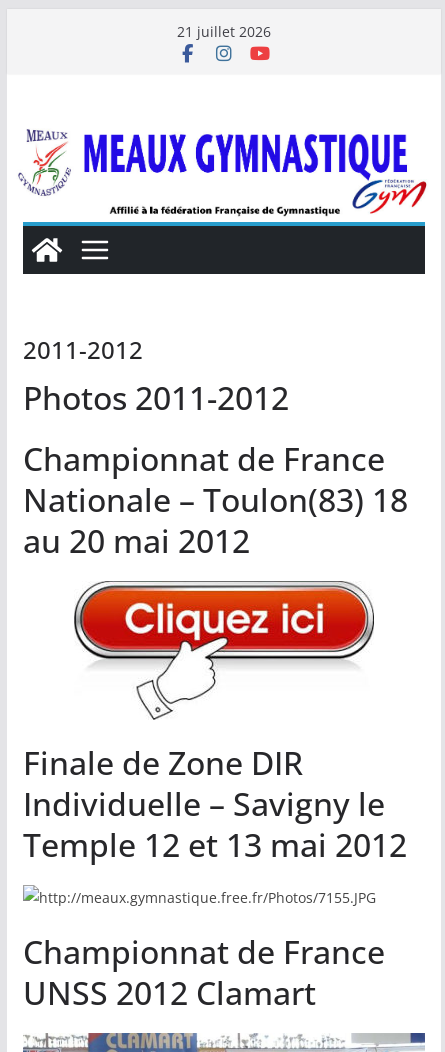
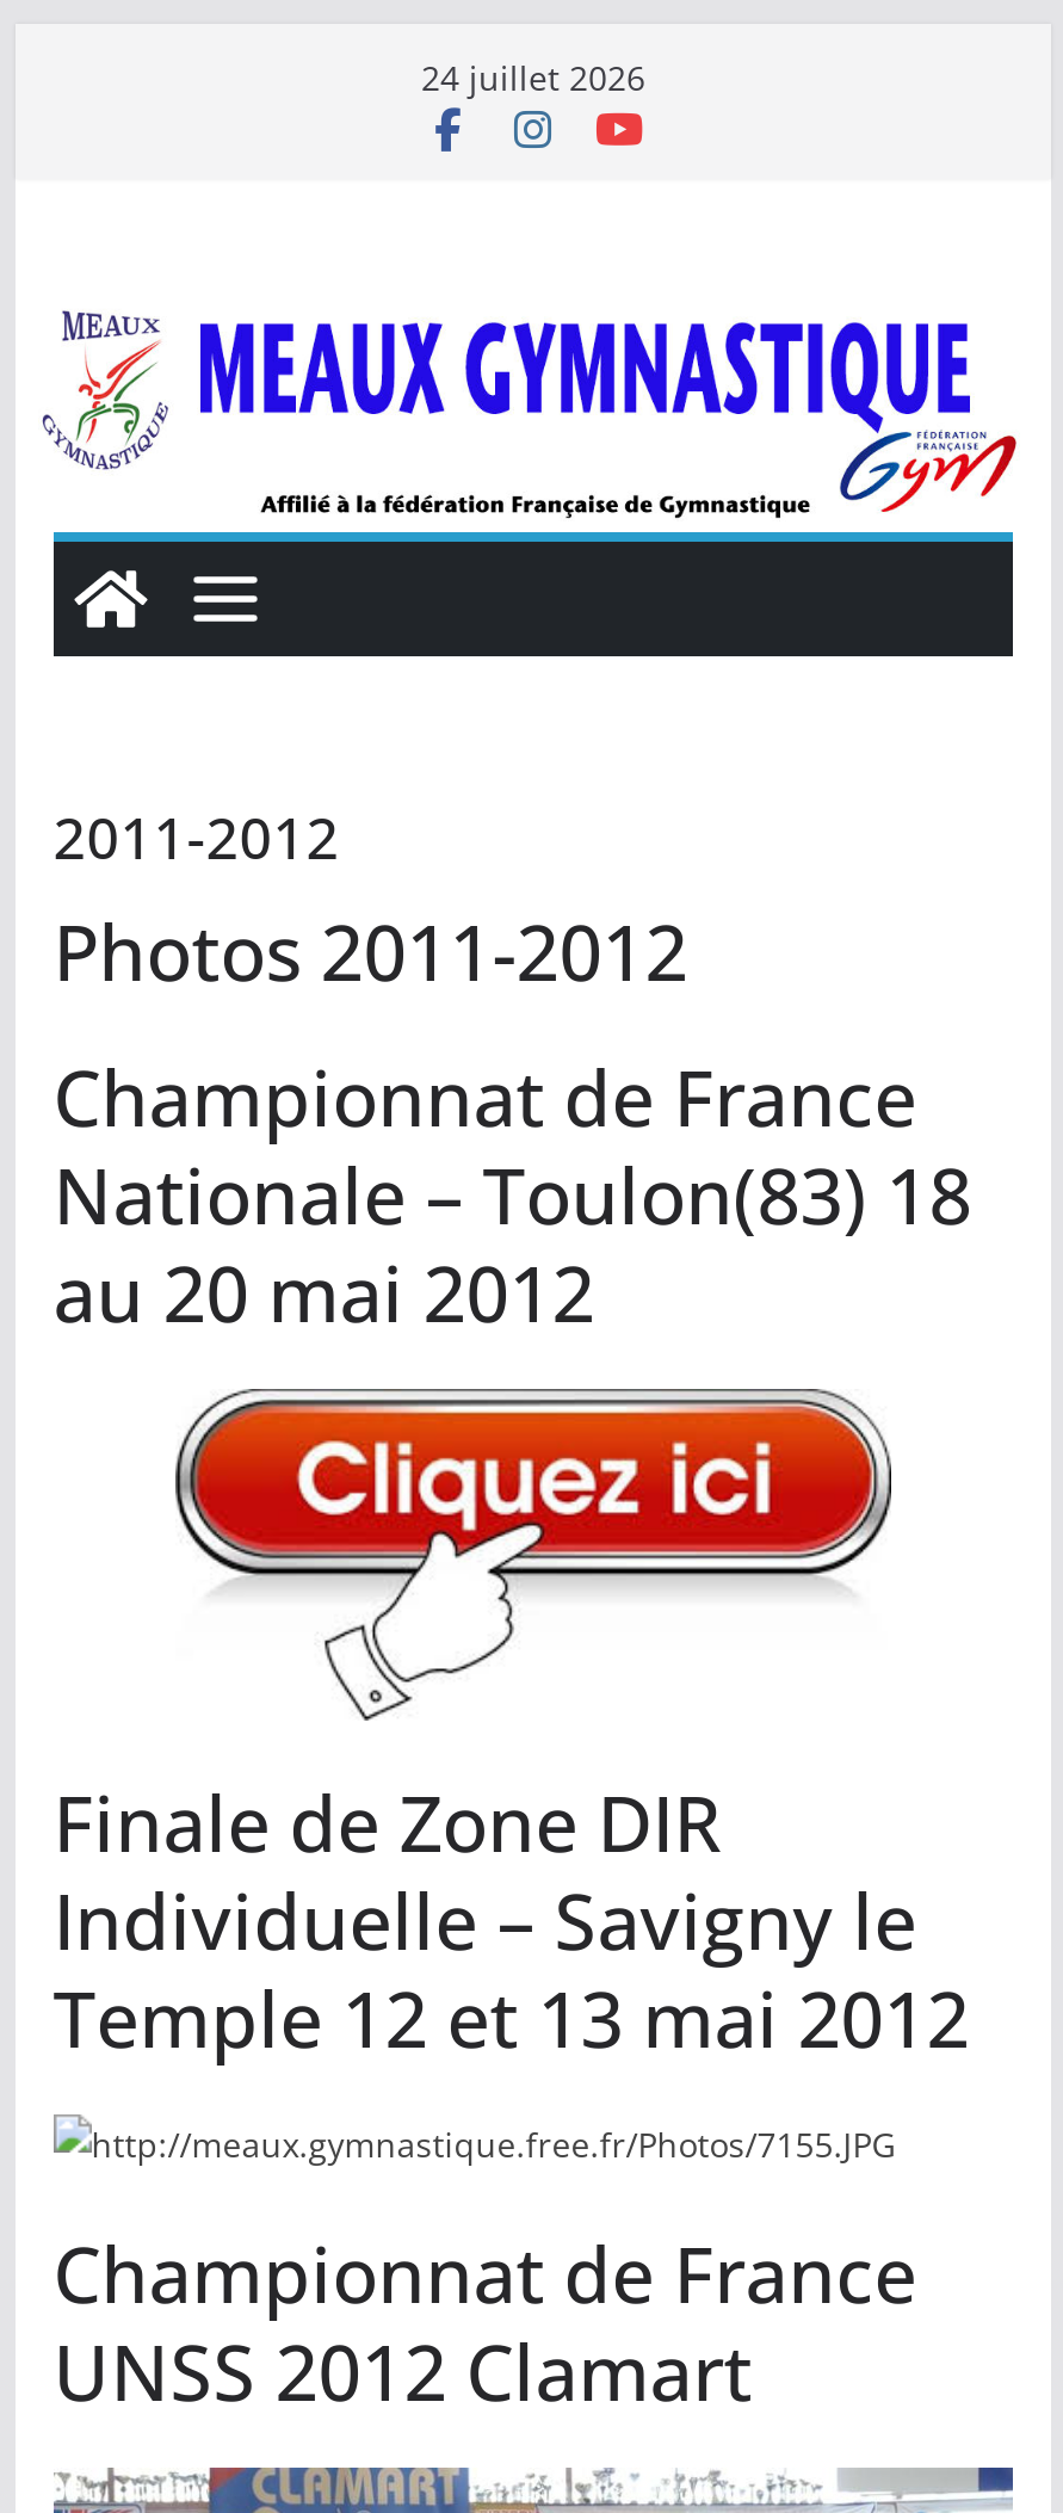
- 21 juillet 2026
+ 24 juillet 2026
